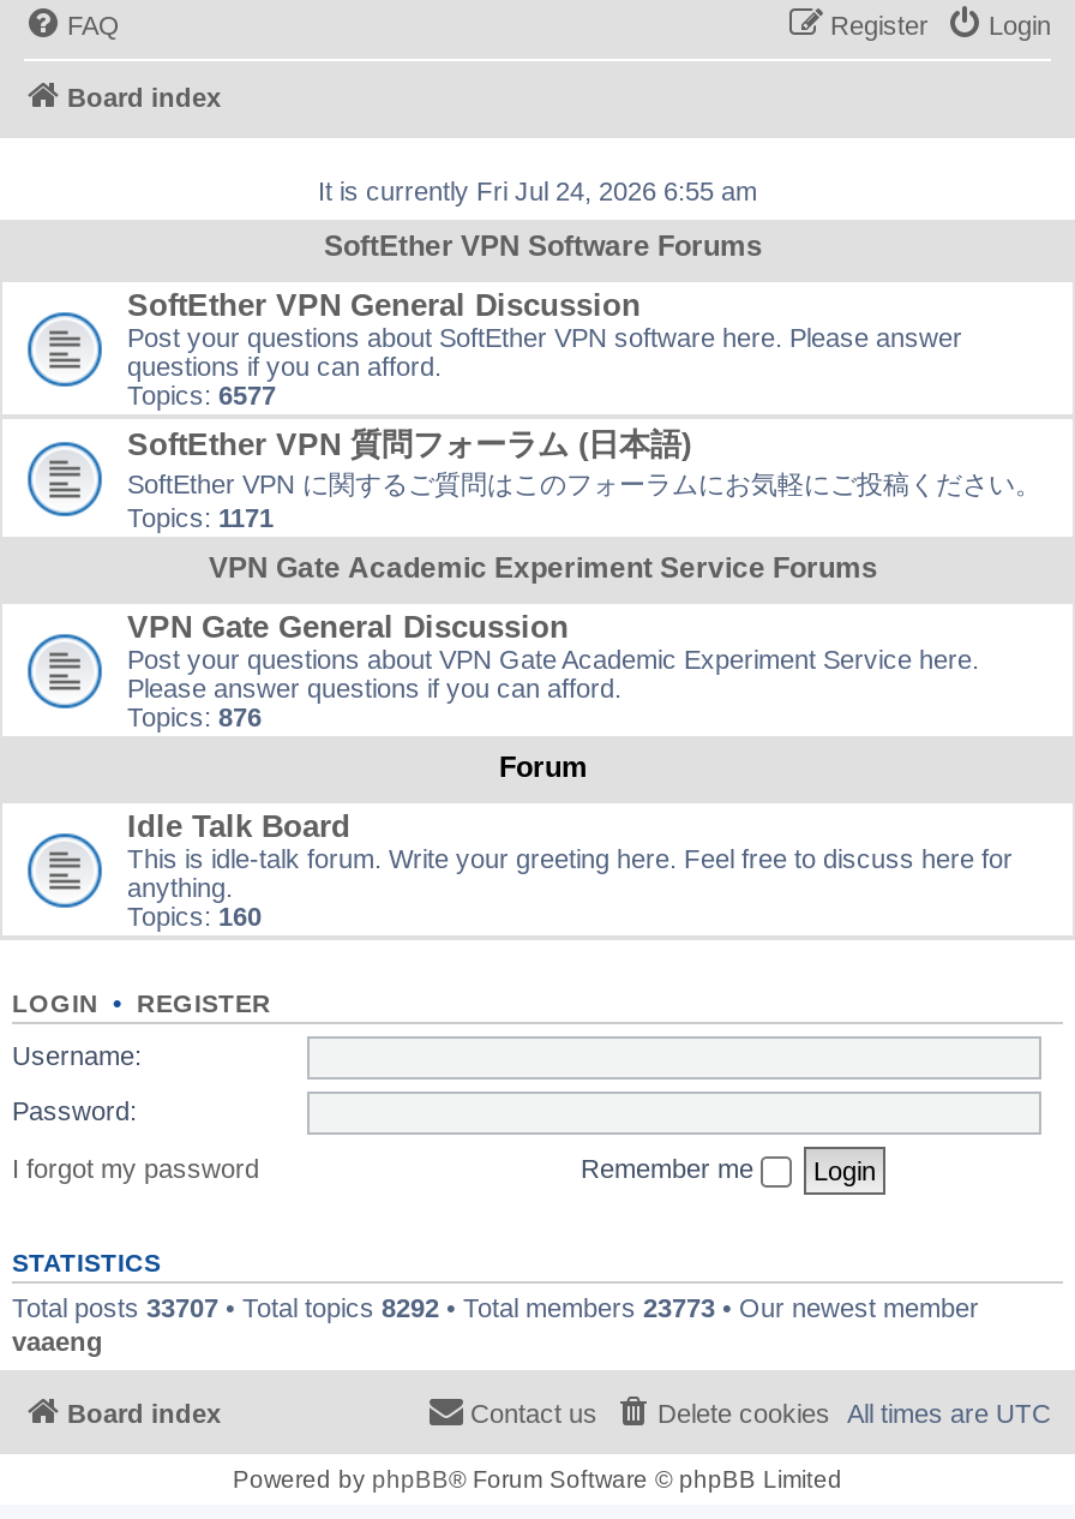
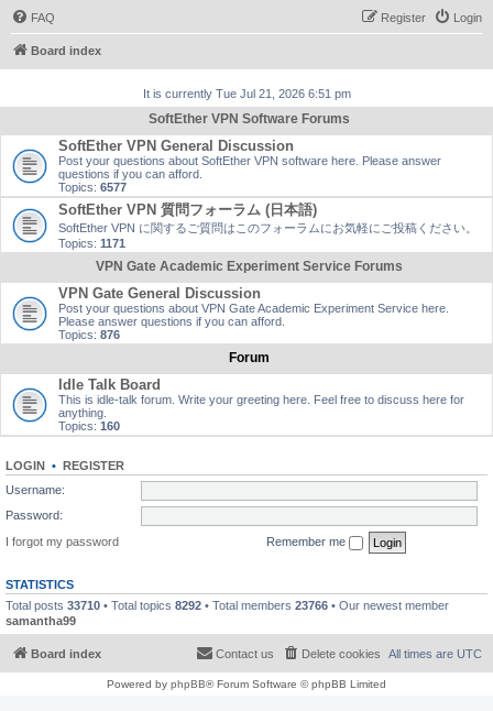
- It is currently Fri Jul 24, 2026 6:55 am
+ It is currently Tue Jul 21, 2026 6:51 pm

- Total posts 33707 • Total topics 8292 • Total members 23773 • Our newest member
- vaaeng
+ Total posts 33710 • Total topics 8292 • Total members 23766 • Our newest member
+ samantha99
